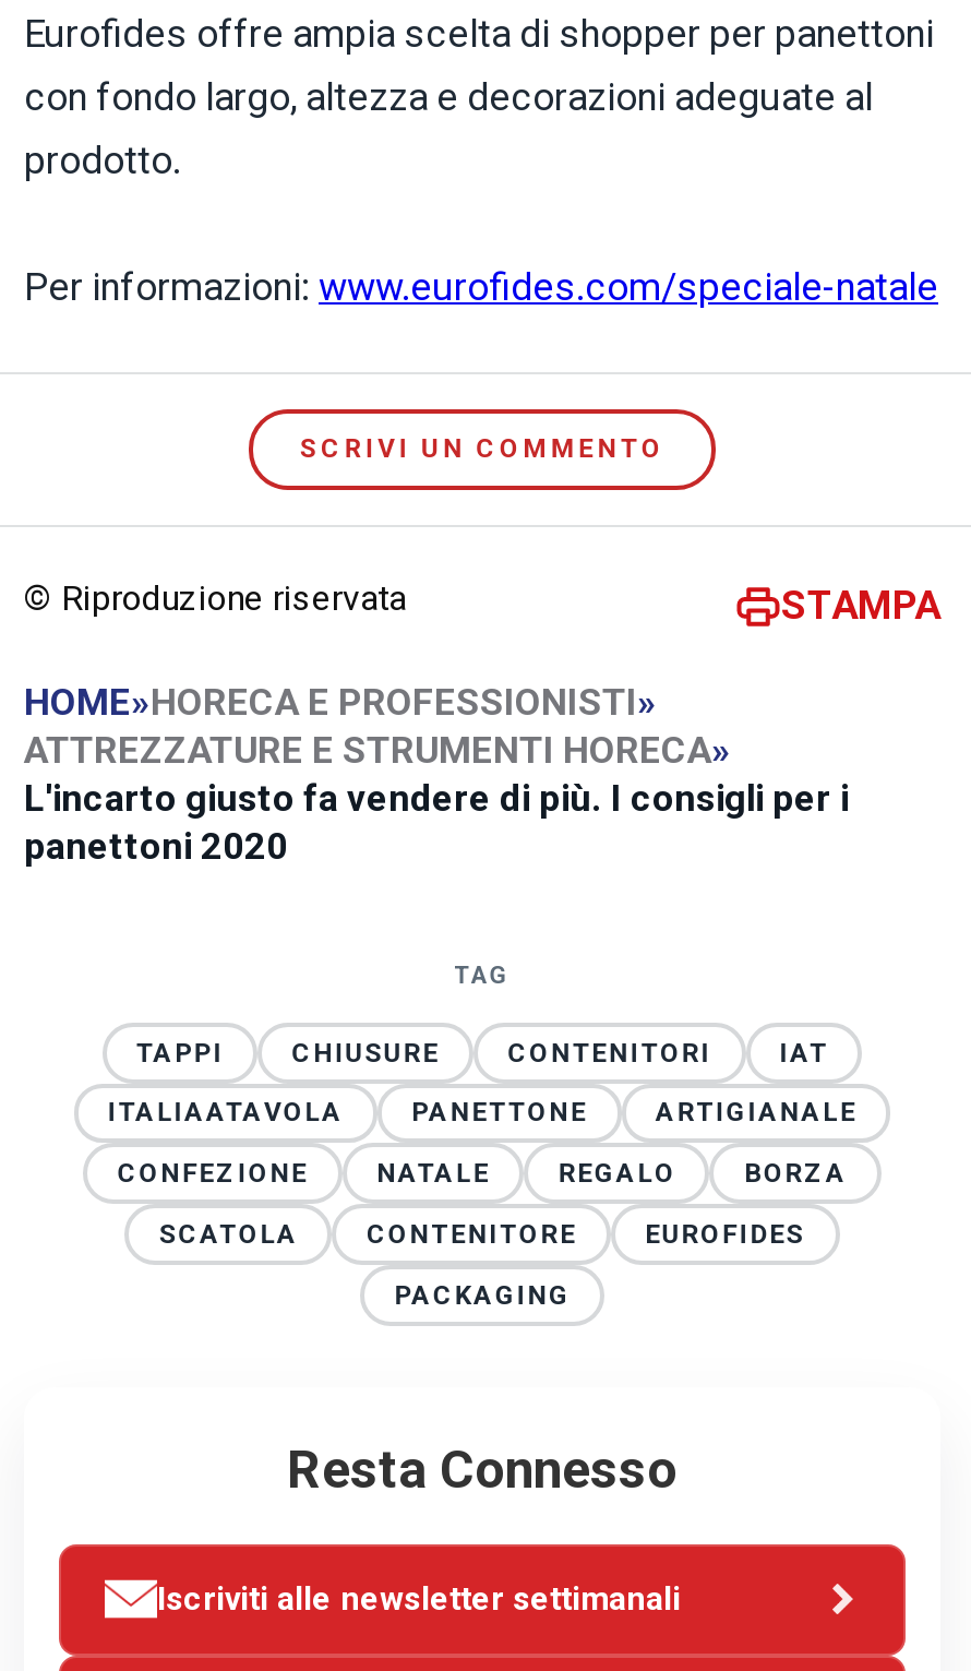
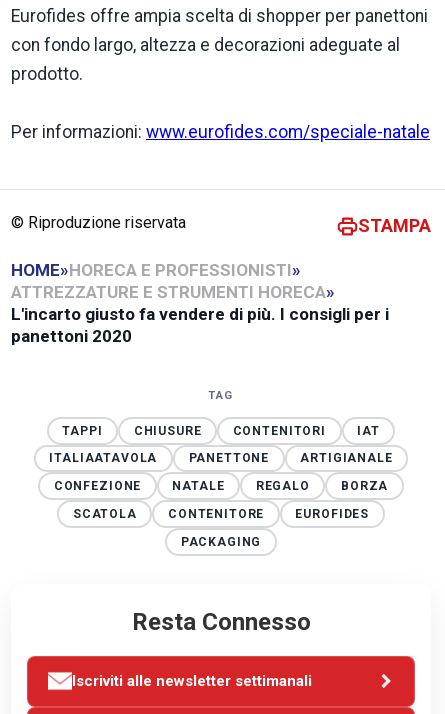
- SCRIVI UN COMMENTO
